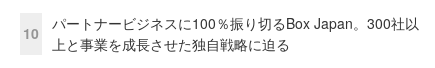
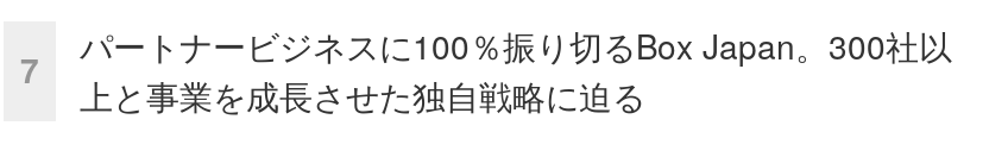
- 10
+ 7
